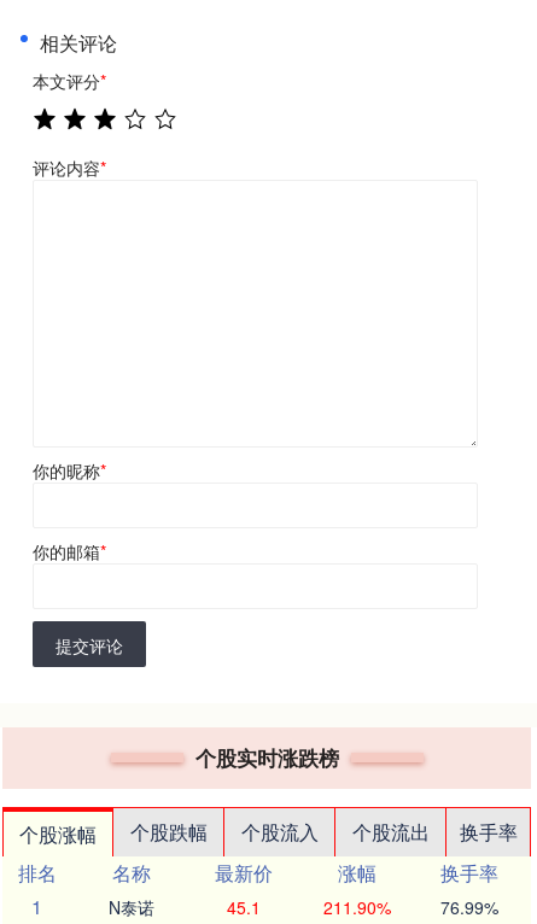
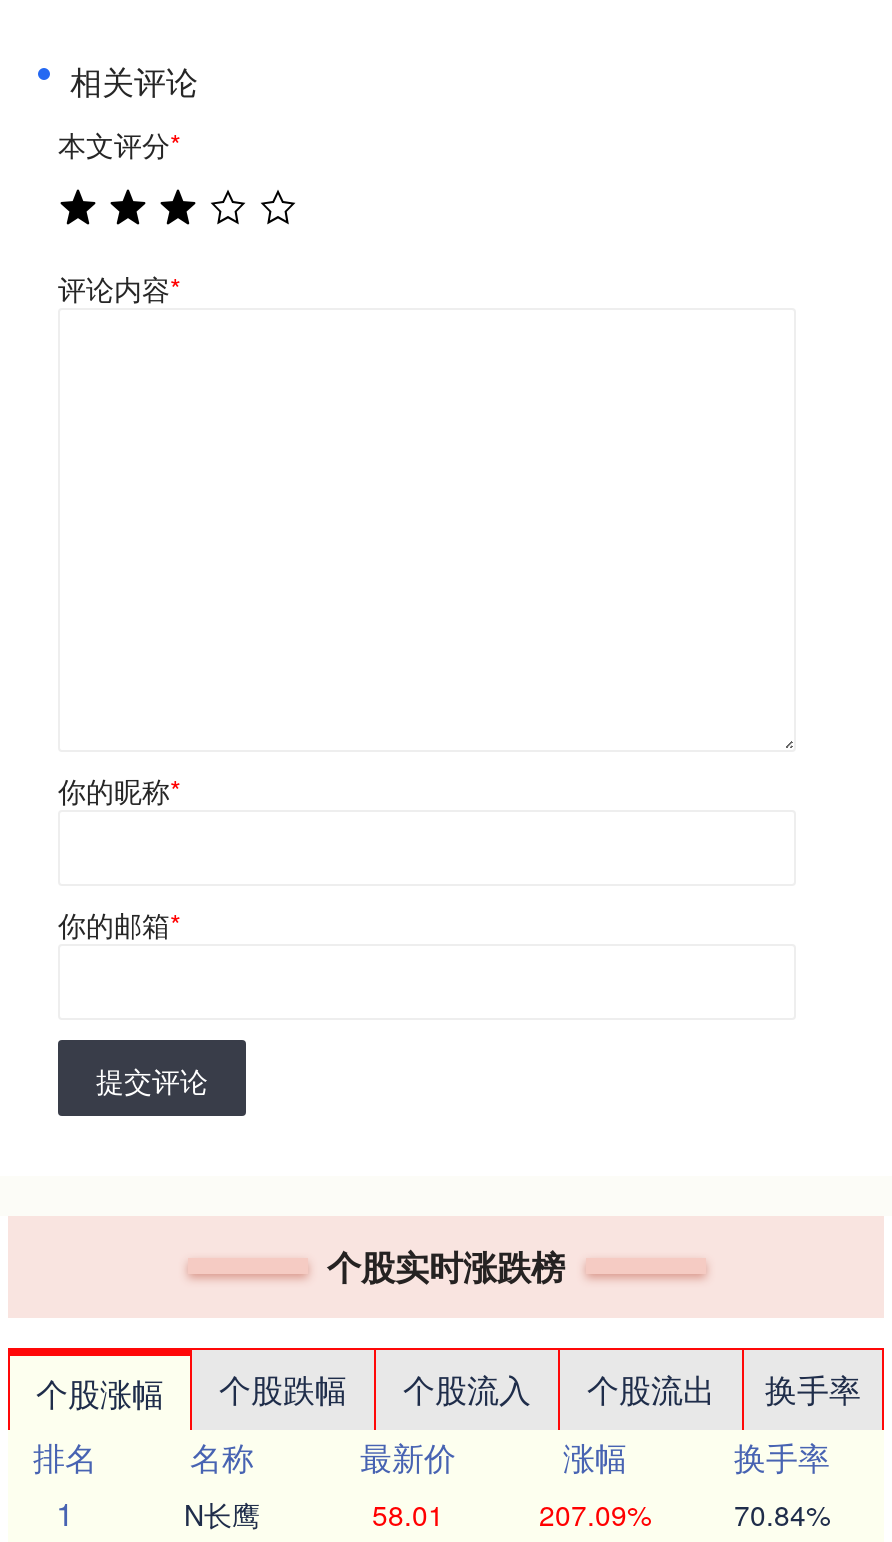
- N泰诺
+ N长鹰

- 45.1
+ 58.01

- 211.90%
+ 207.09%

- 76.99%
+ 70.84%
